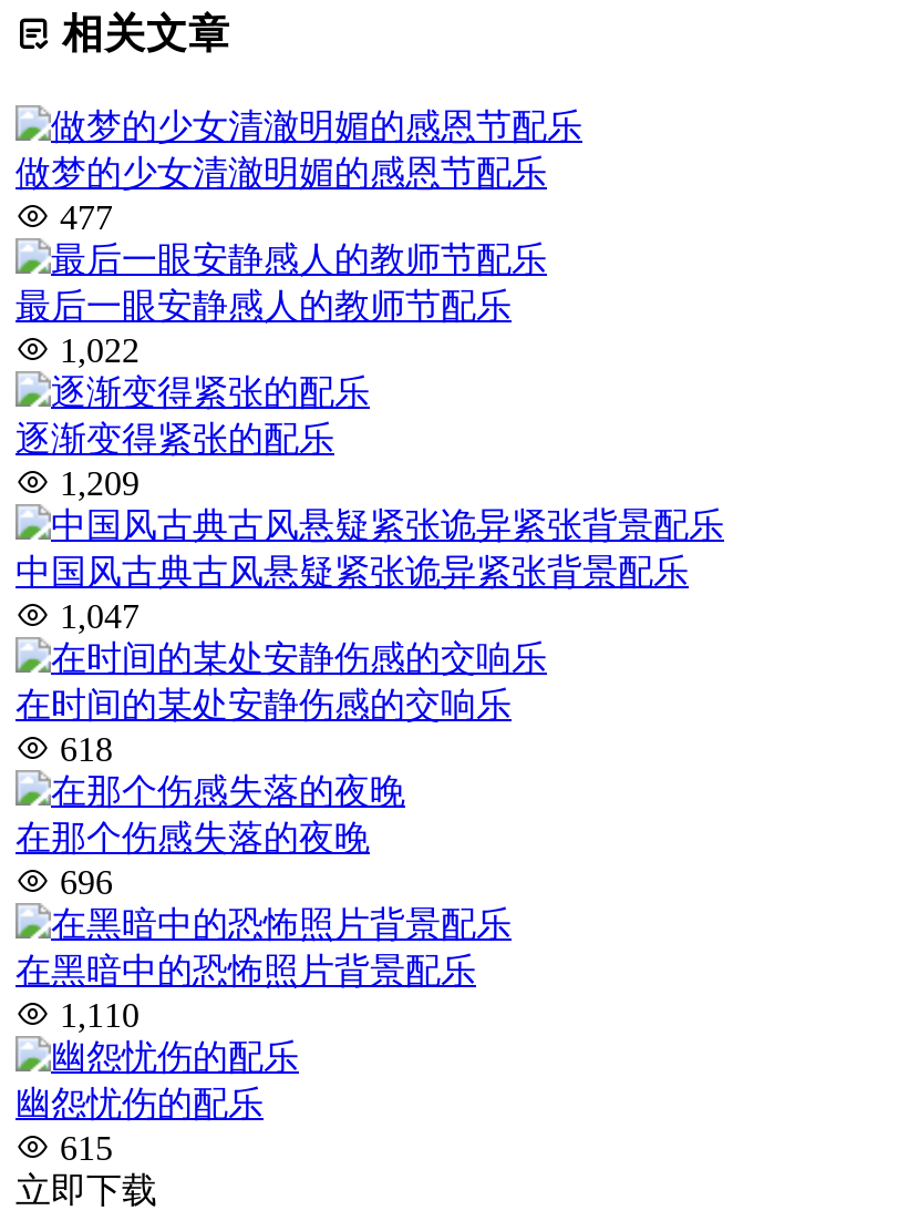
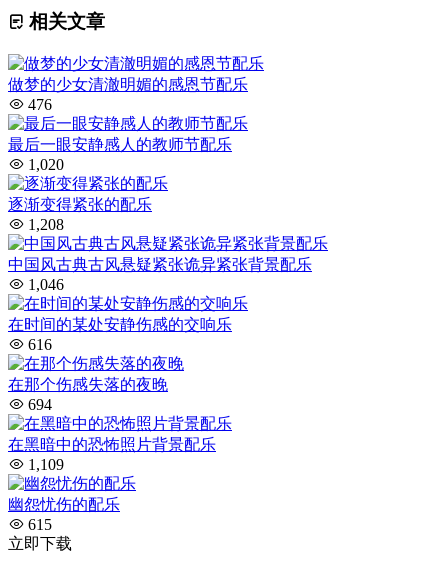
- 477
+ 476

- 1,022
+ 1,020

- 1,209
+ 1,208

- 1,047
+ 1,046

- 618
+ 616

- 696
+ 694

- 1,110
+ 1,109
